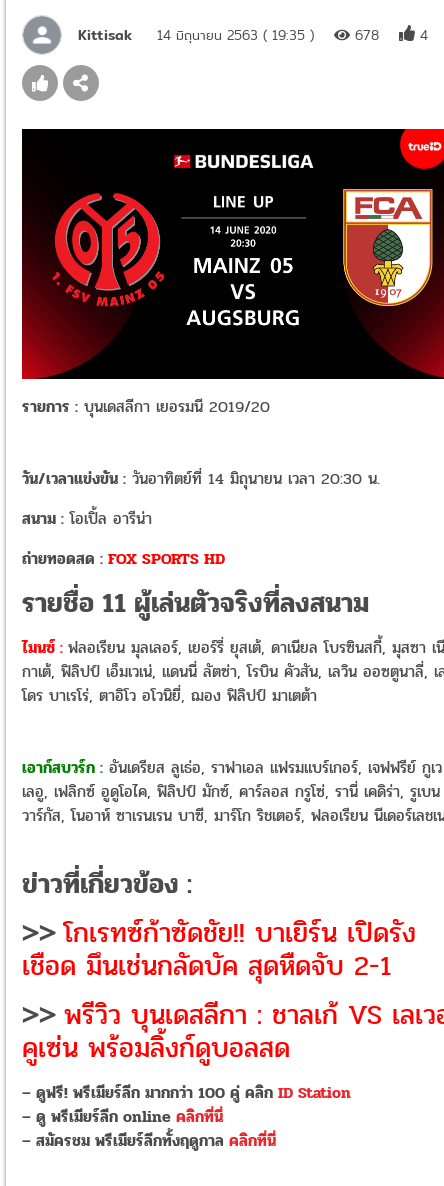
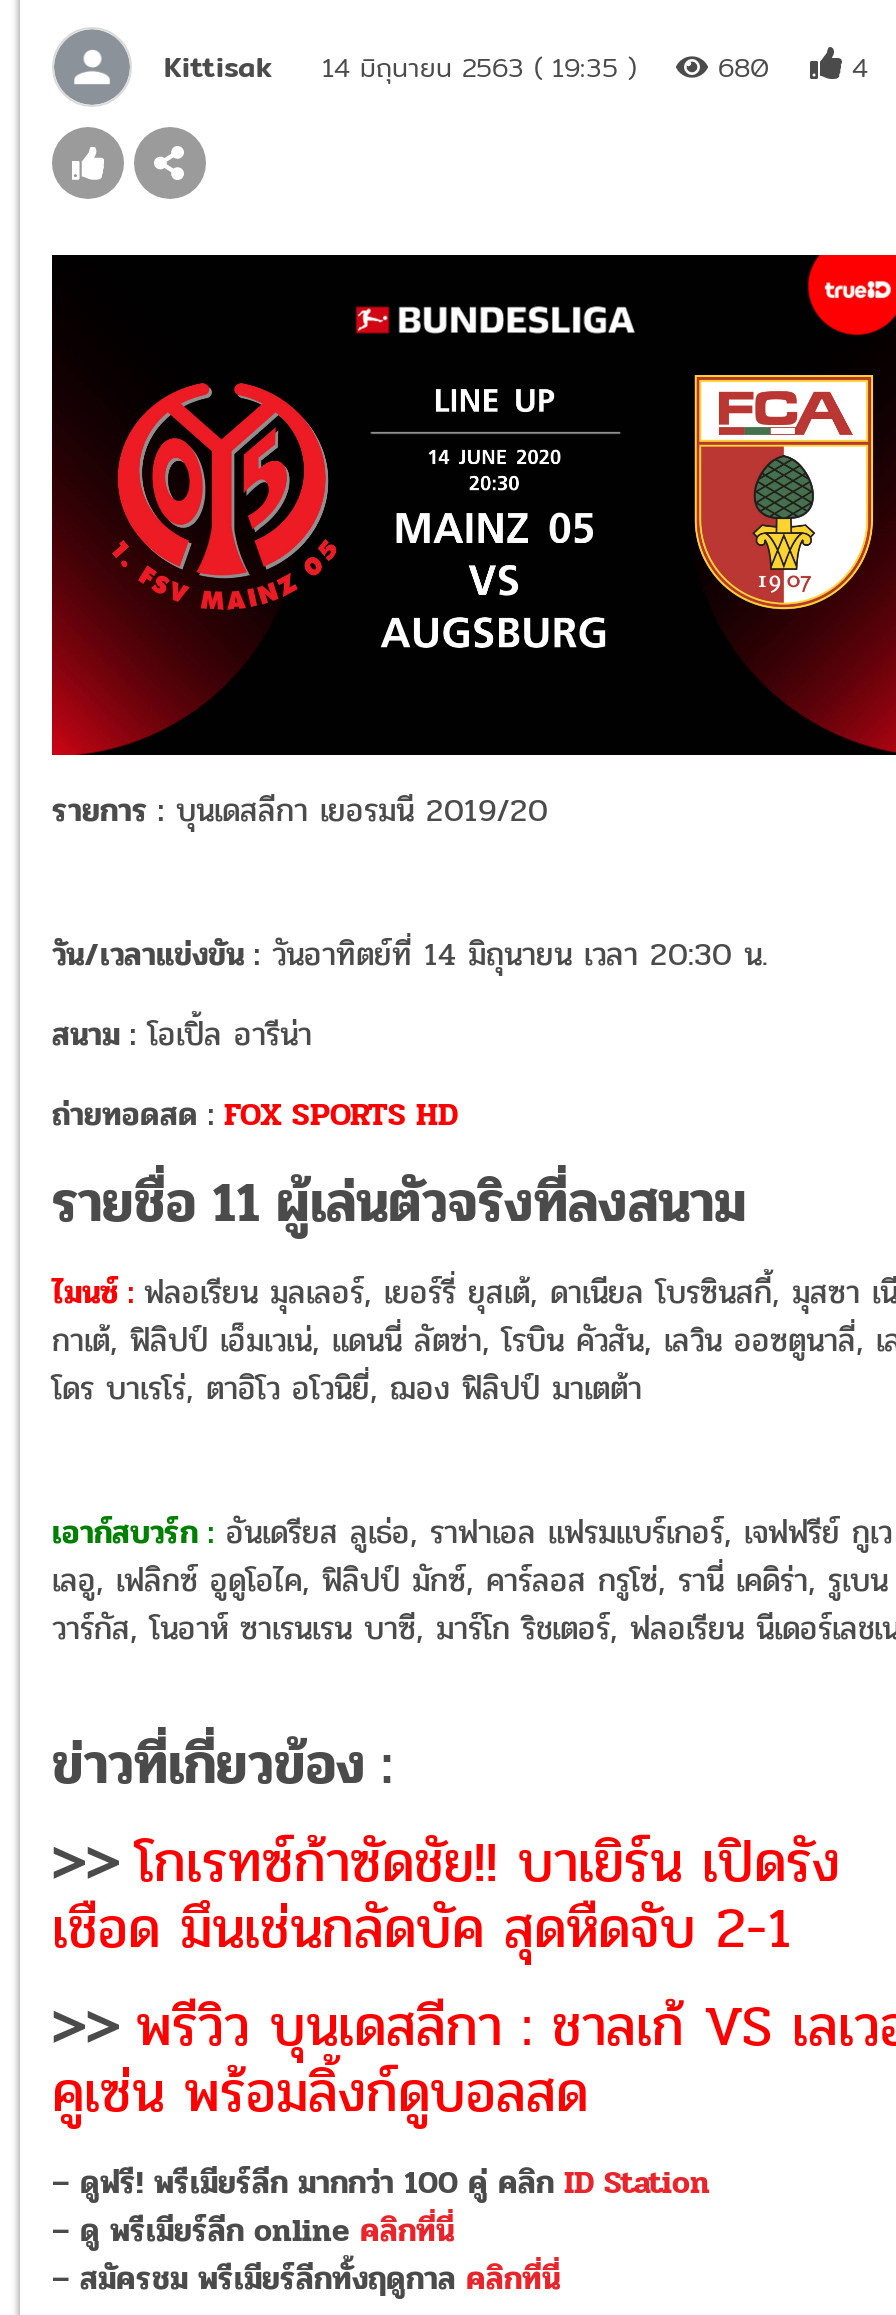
- 678
+ 680
